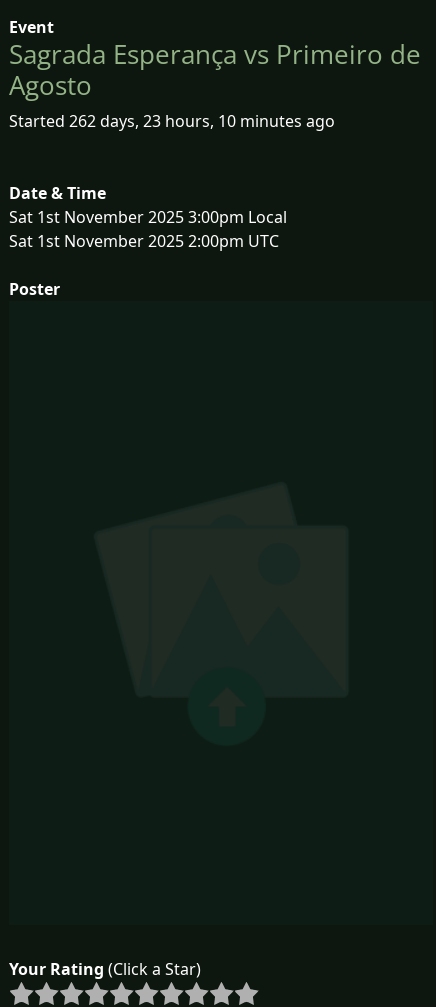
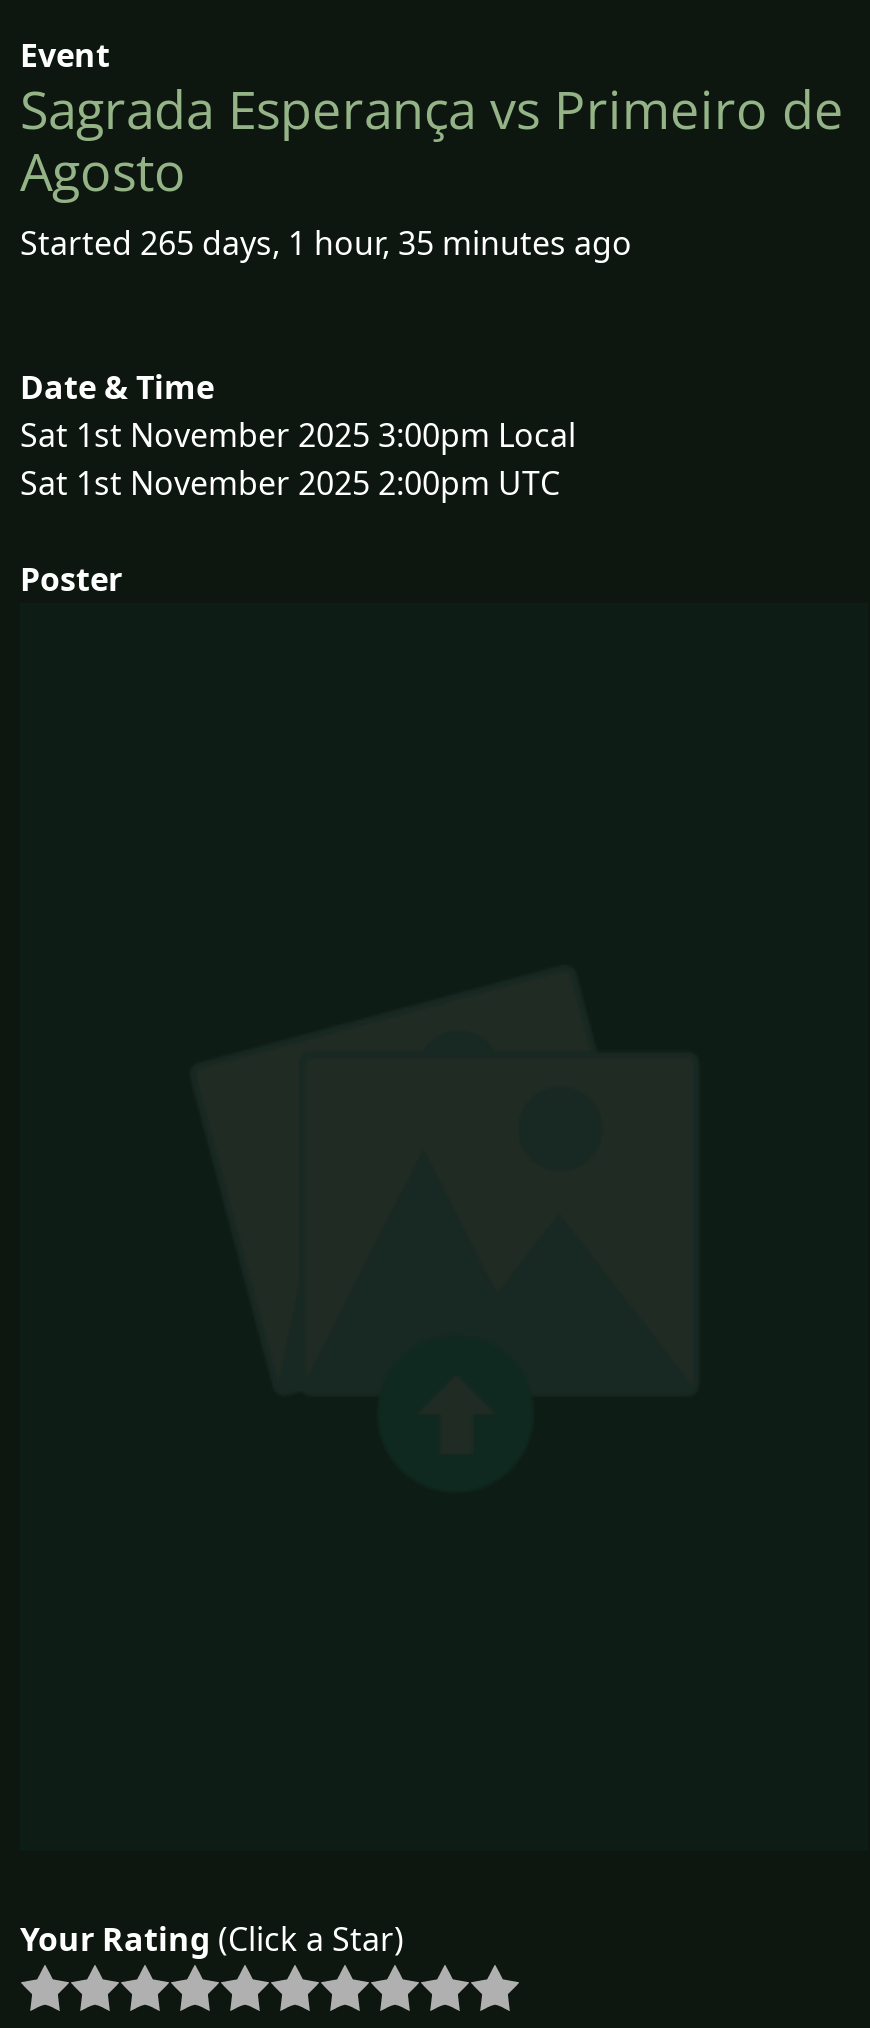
- Started 262 days, 23 hours, 10 minutes ago
+ Started 265 days, 1 hour, 35 minutes ago
